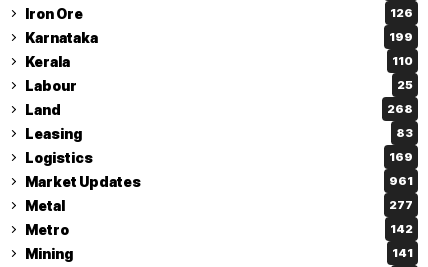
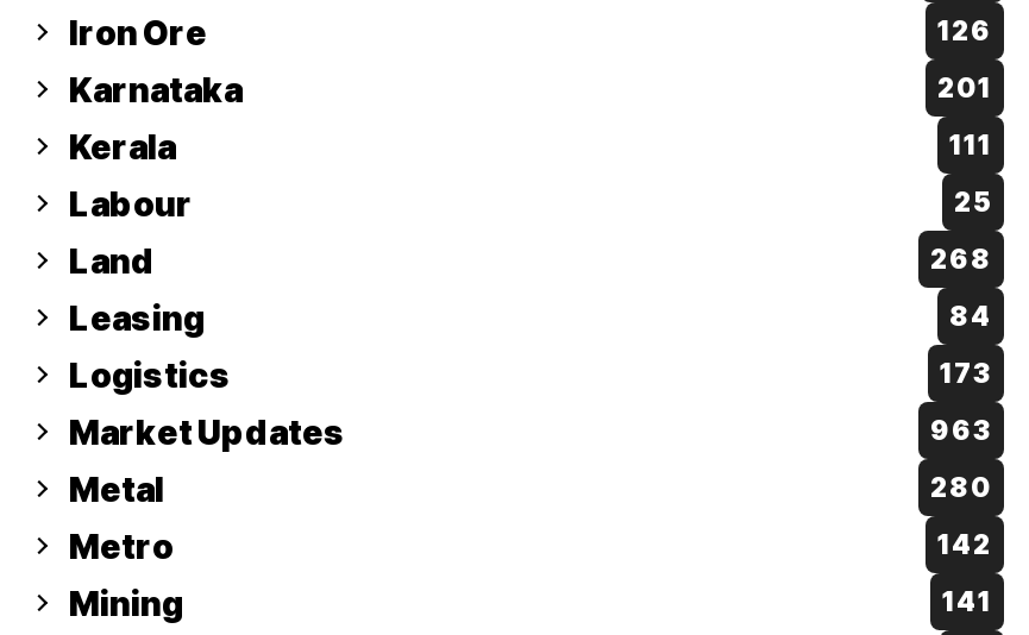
- 199
+ 201

- 110
+ 111

- 83
+ 84

- 169
+ 173

- 961
+ 963

- 277
+ 280
